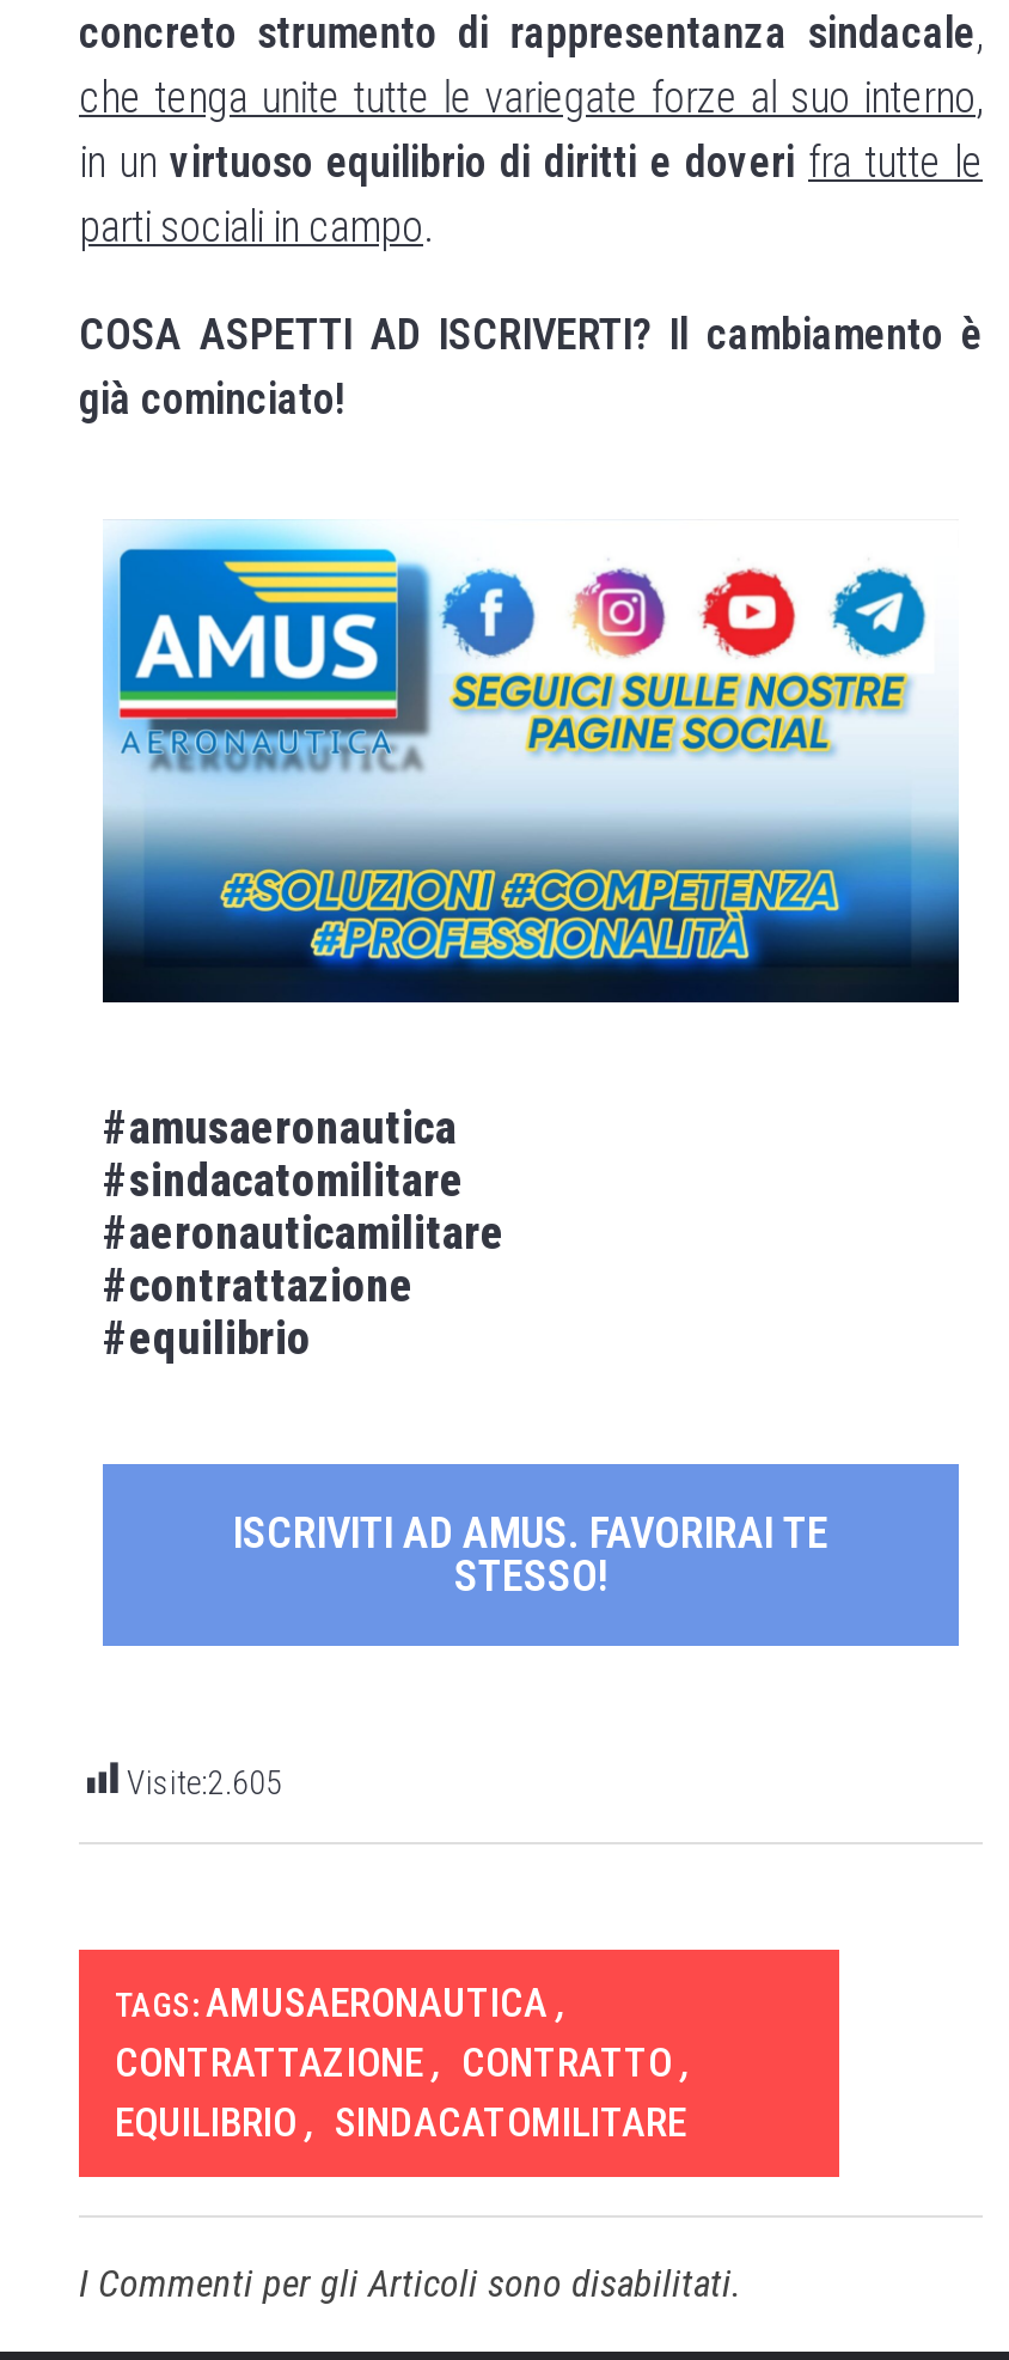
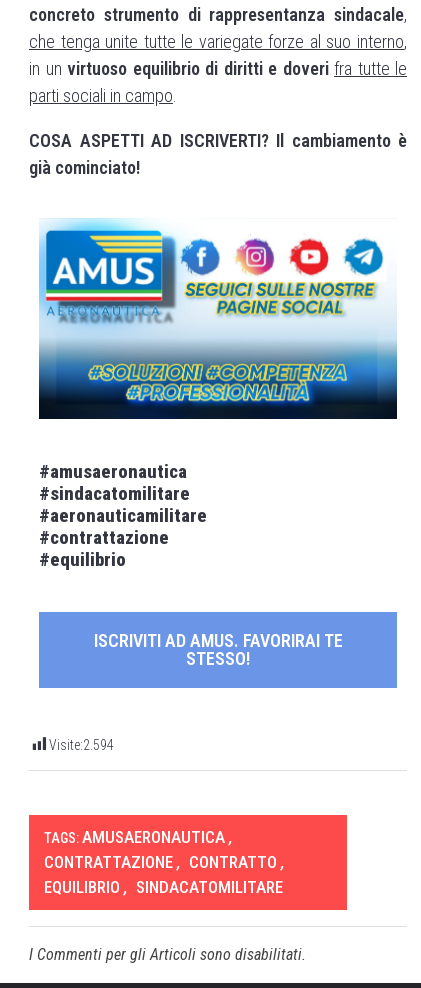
- Visite:2.605
+ Visite:2.594
